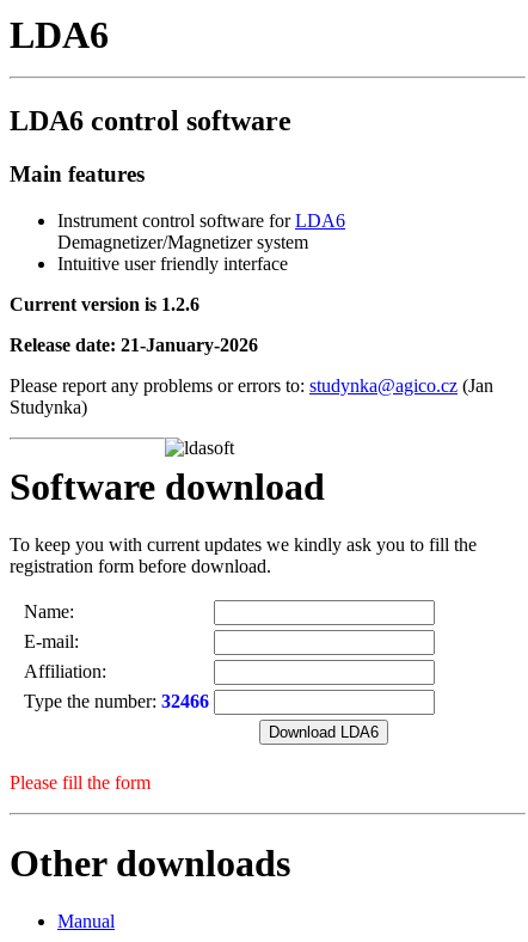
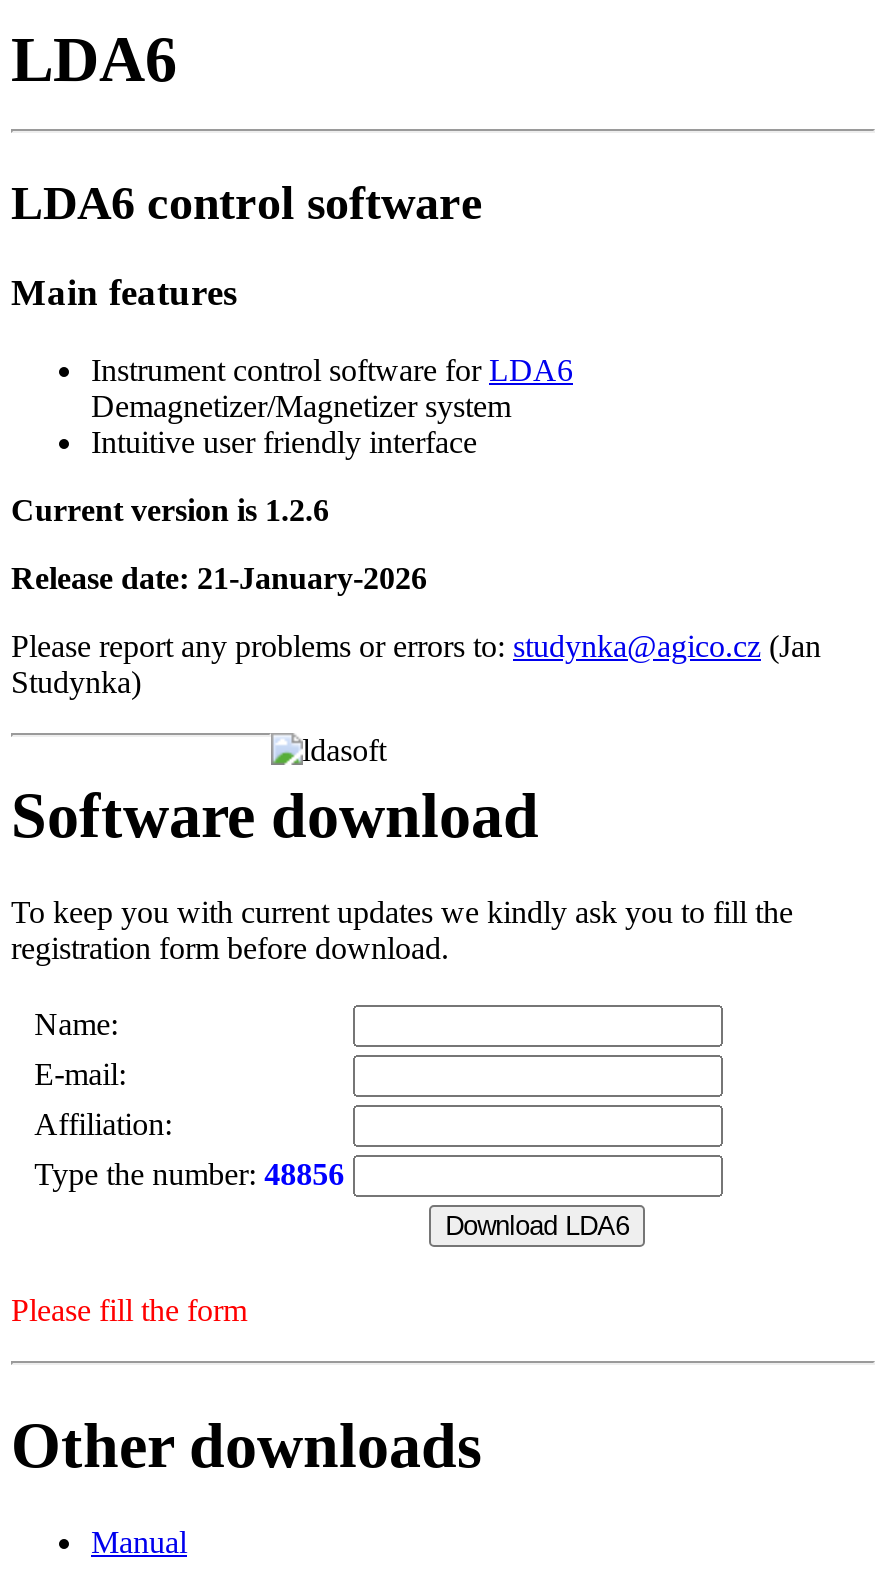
- Type the number: 32466
+ Type the number: 48856
